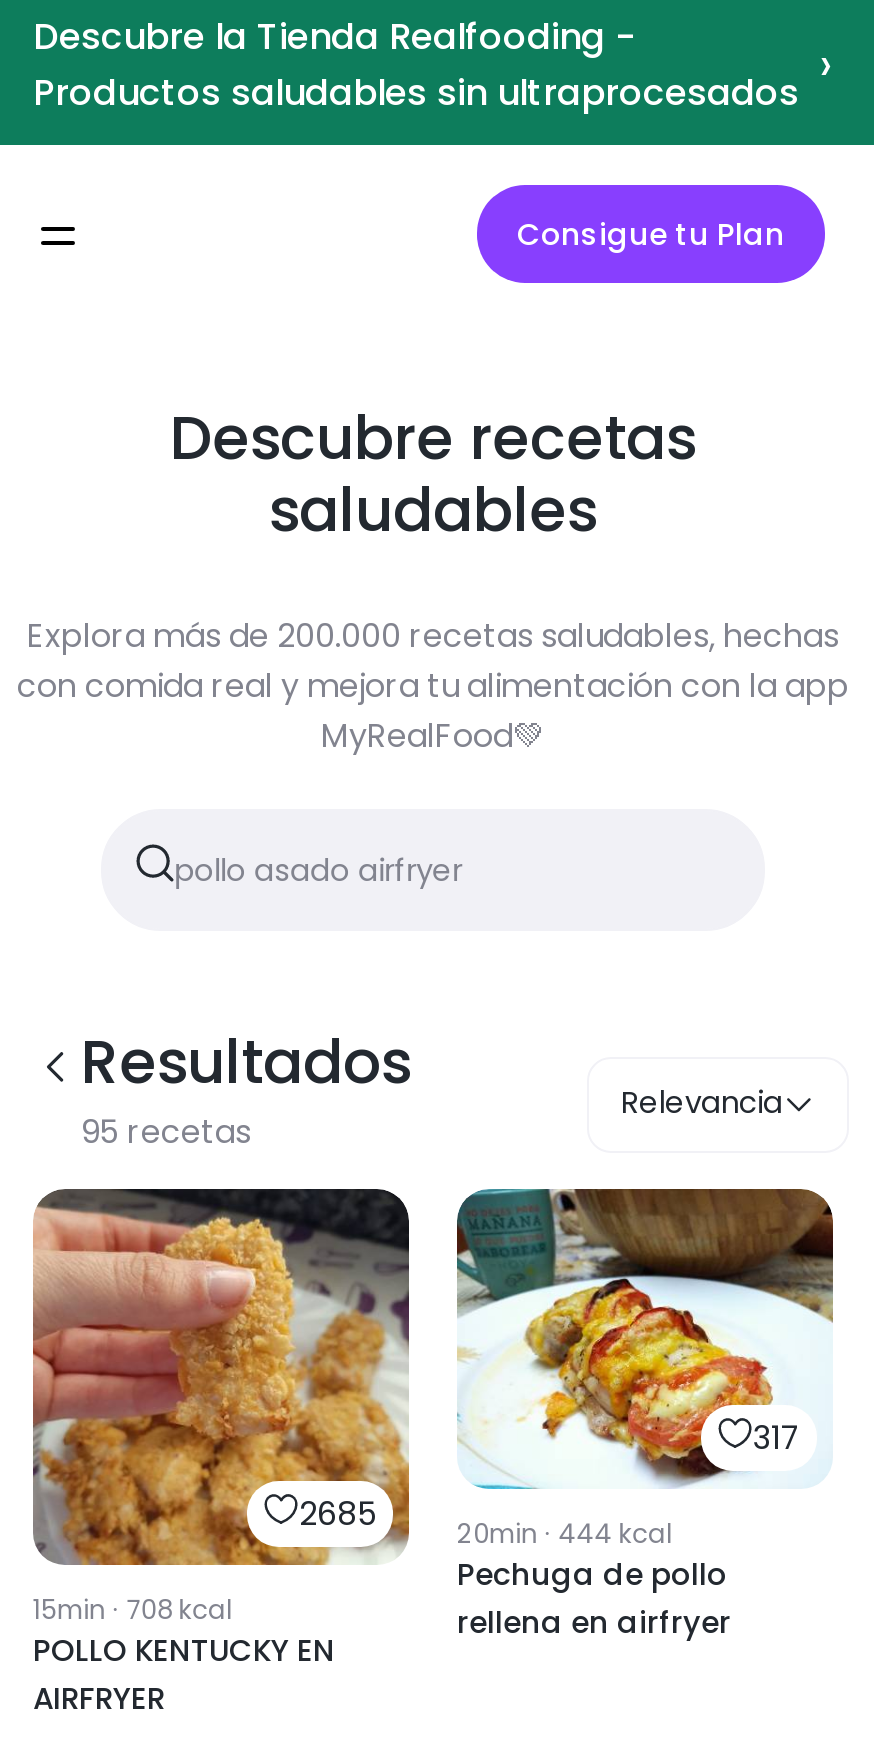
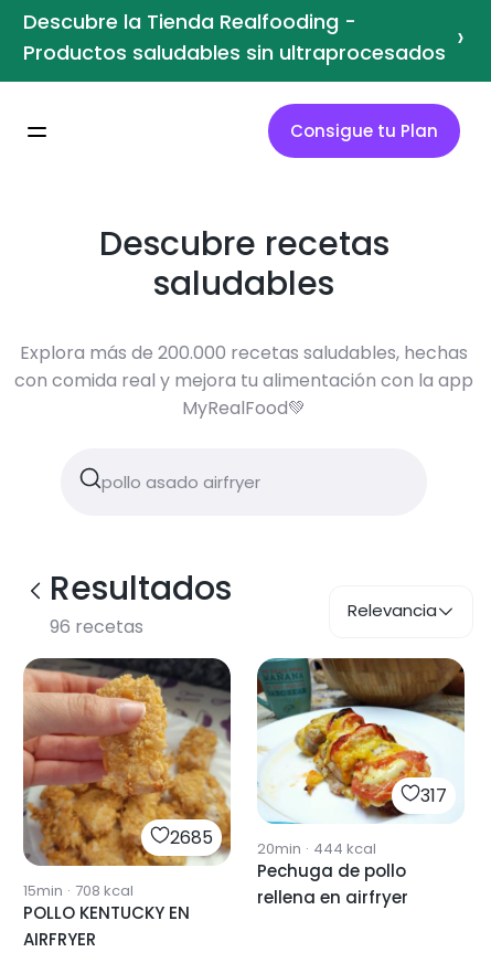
- 95 recetas
+ 96 recetas
